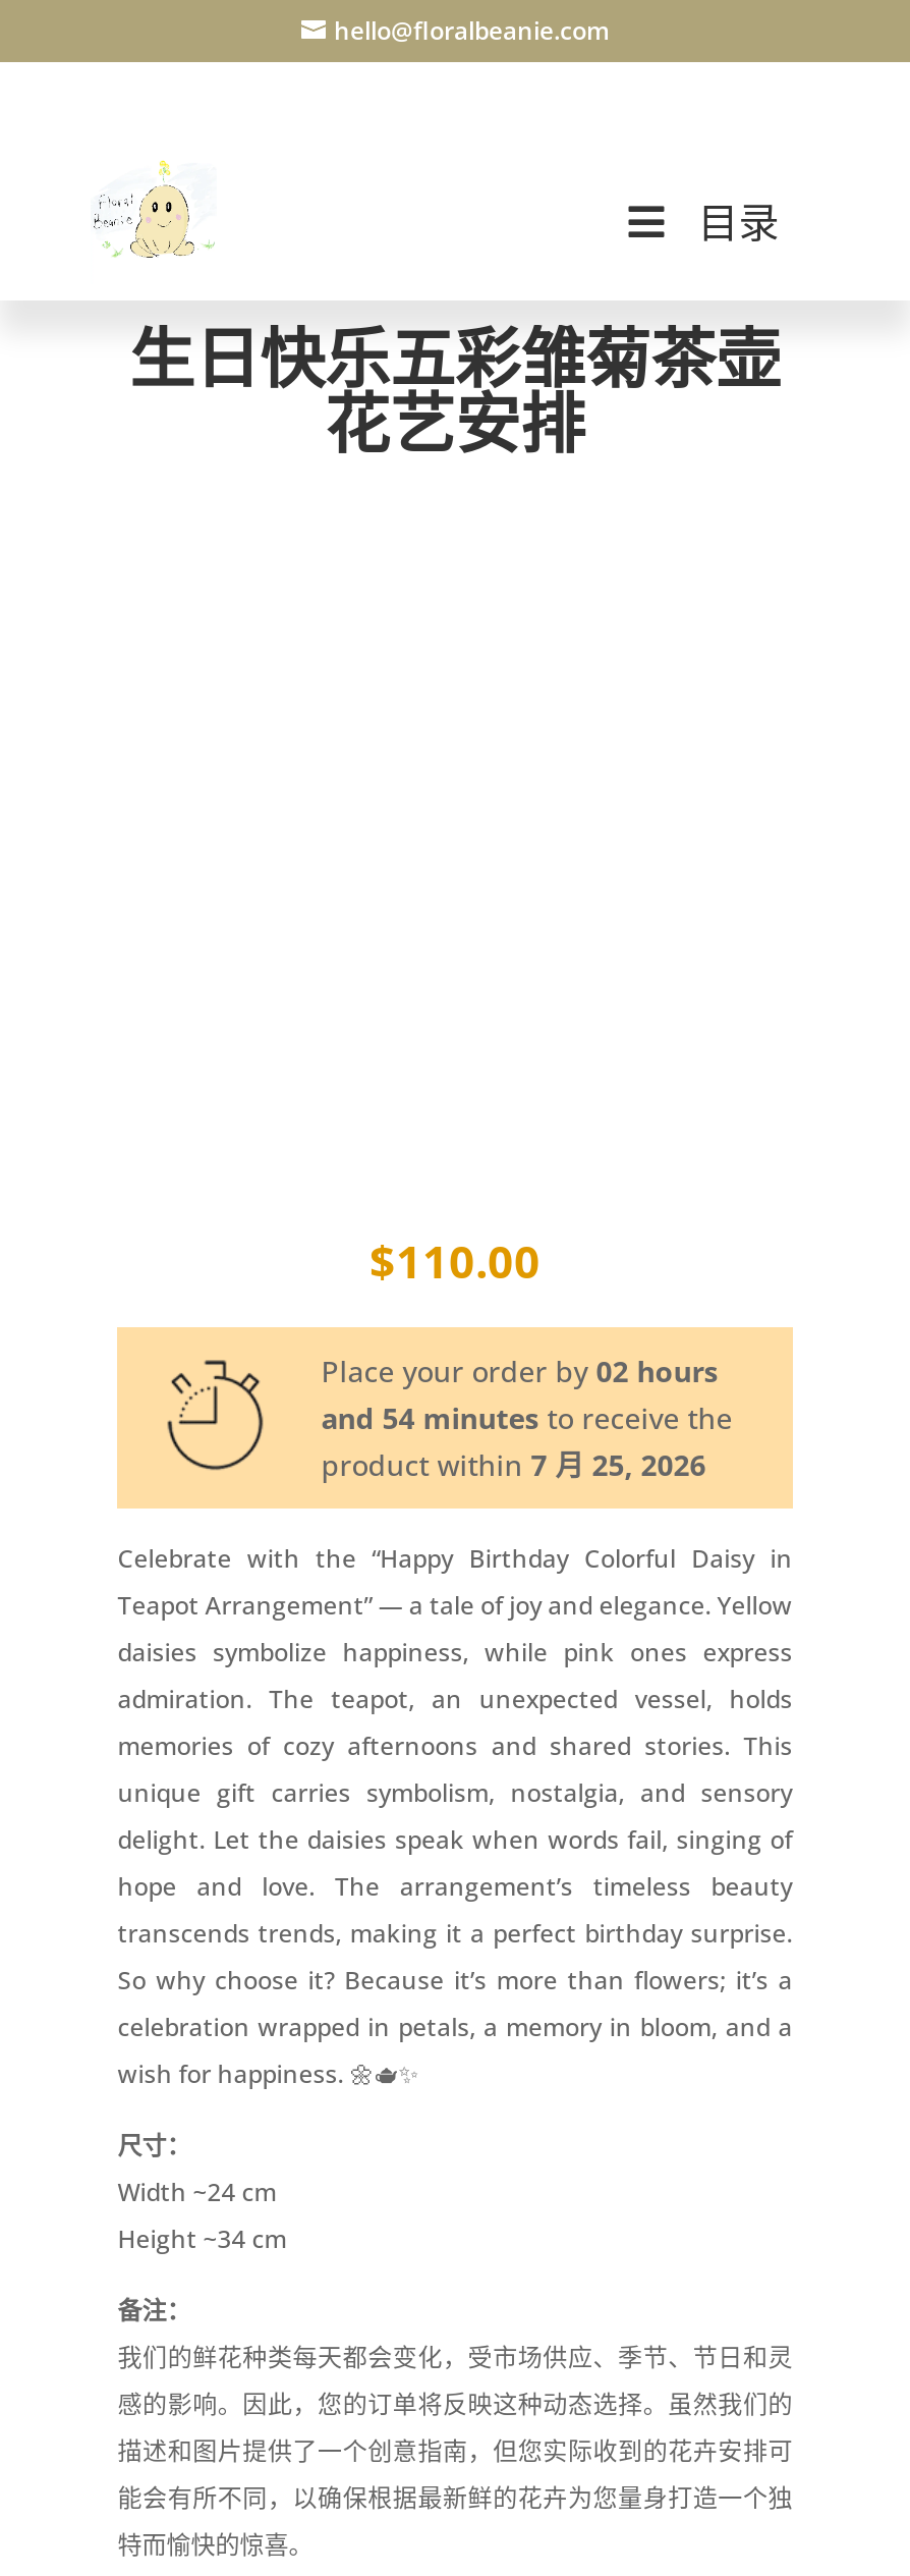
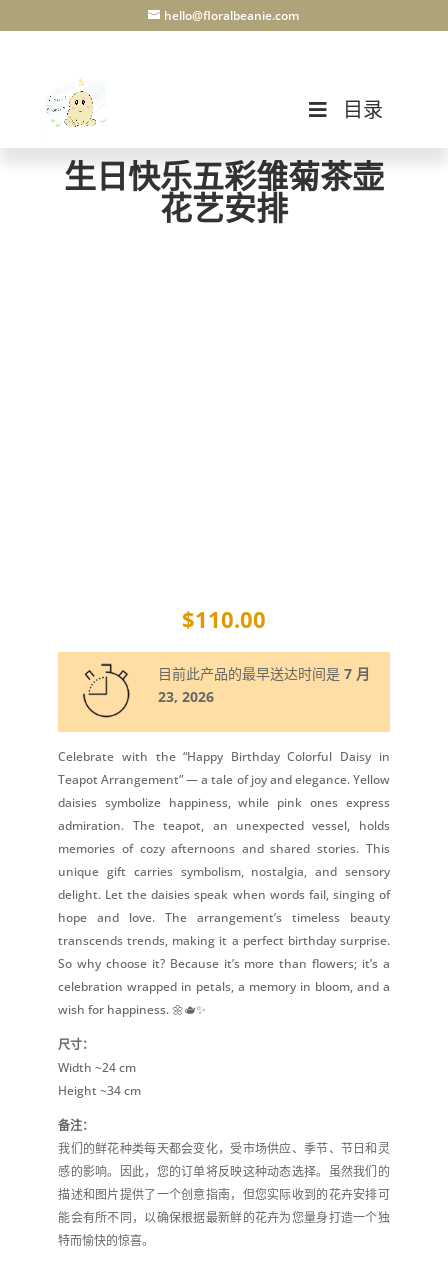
- Place your order by 02 hours
- and 54 minutes to receive the
- product within 7 月 25, 2026
+ 目前此产品的最早送达时间是7 月
+ 23, 2026
